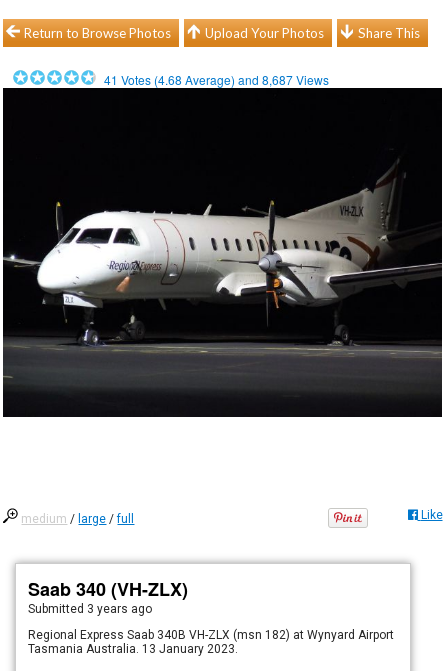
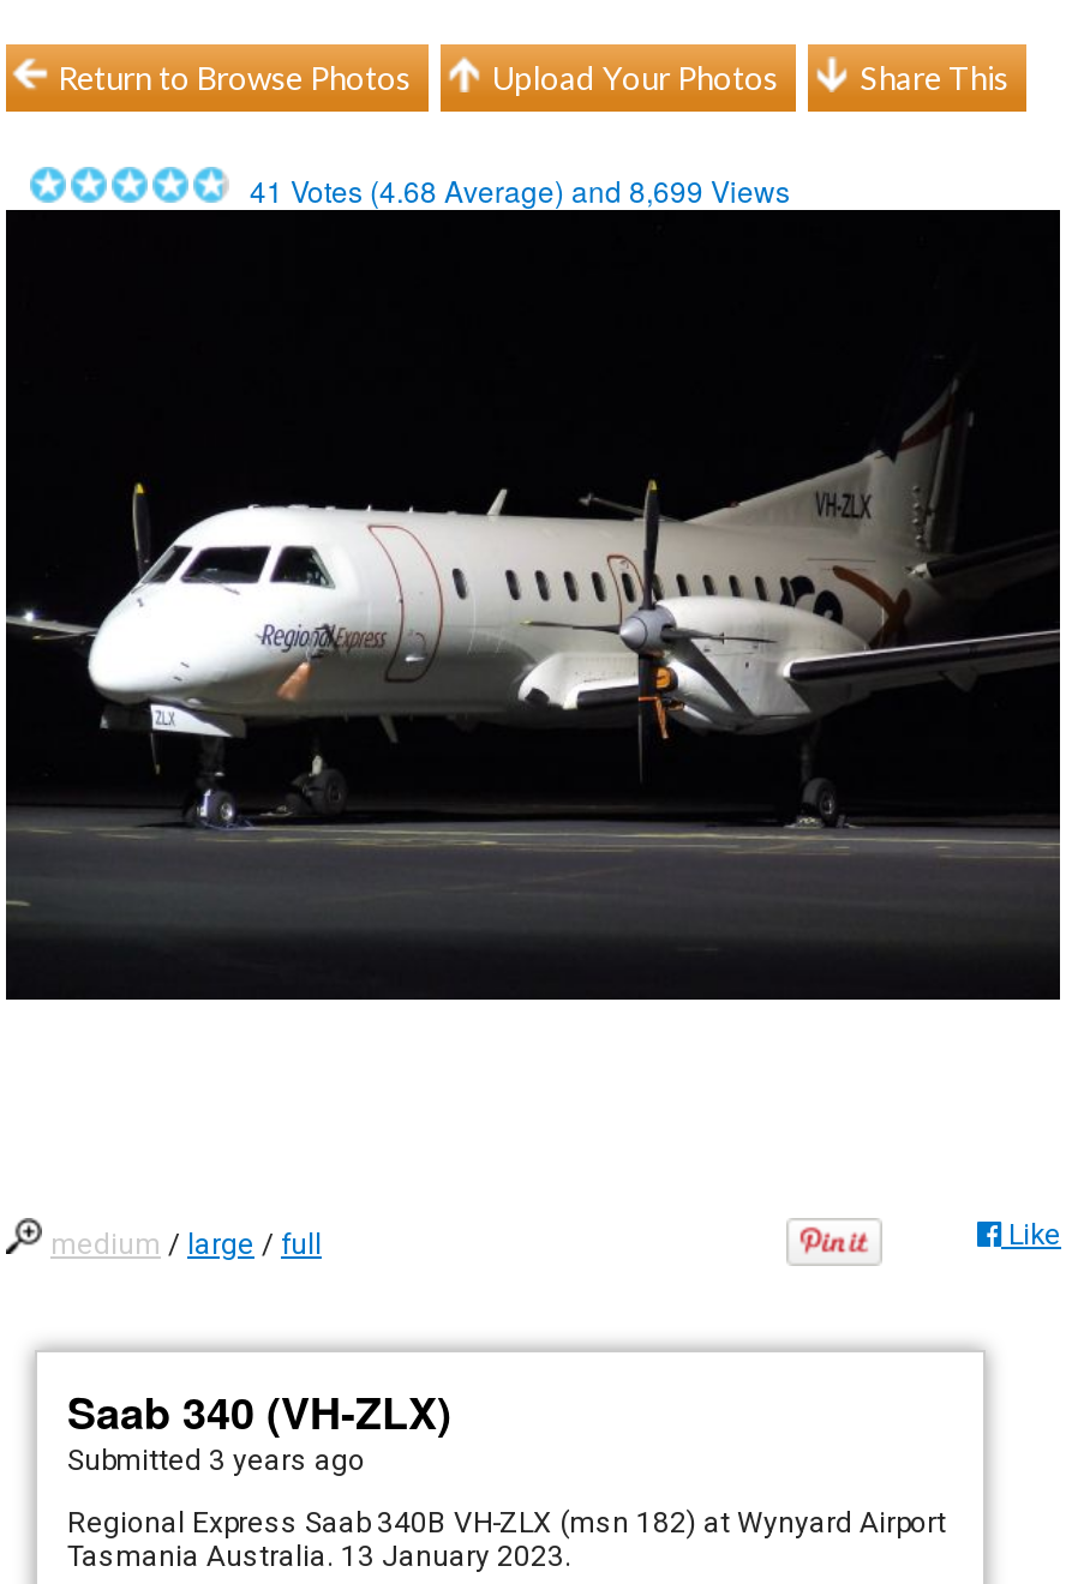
- 41 Votes (4.68 Average) and 8,687 Views
+ 41 Votes (4.68 Average) and 8,699 Views
